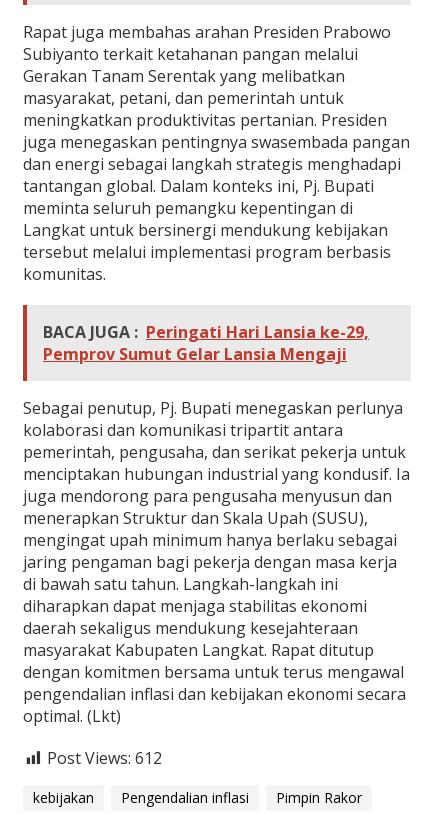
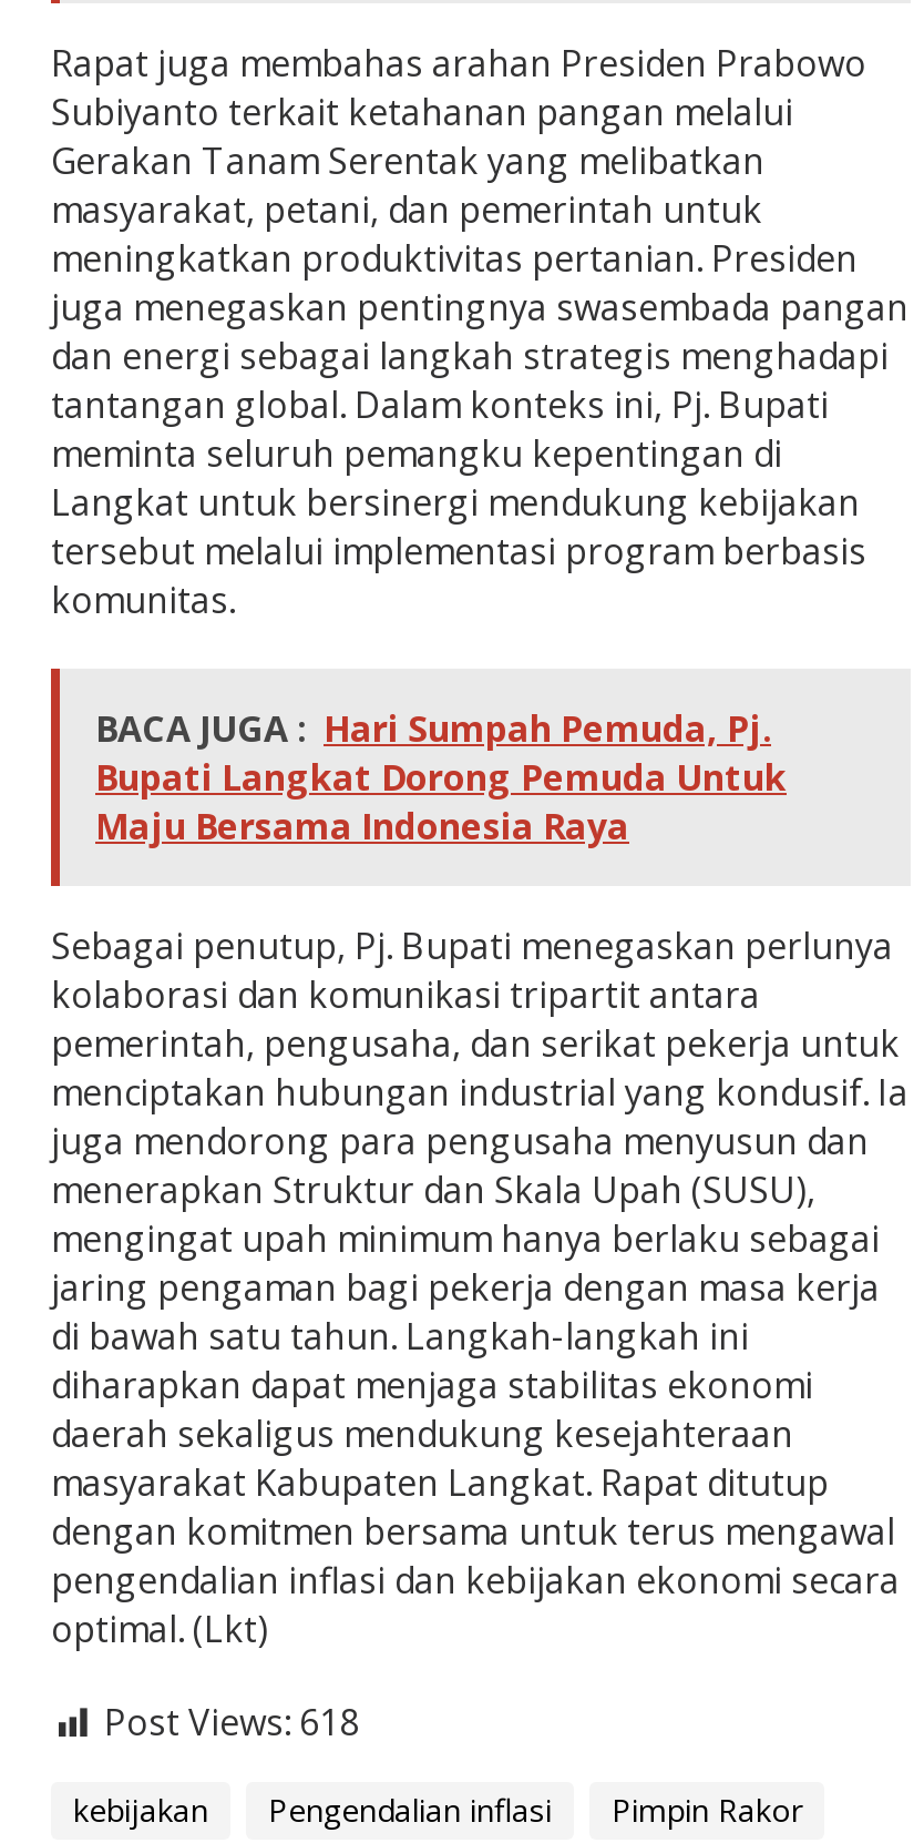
- BACA JUGA : Peringati Hari Lansia ke-29,
- Pemprov Sumut Gelar Lansia Mengaji
+ BACA JUGA : Hari Sumpah Pemuda, Pj.
+ Bupati Langkat Dorong Pemuda Untuk
+ Maju Bersama Indonesia Raya

- Post Views: 612
+ Post Views: 618
